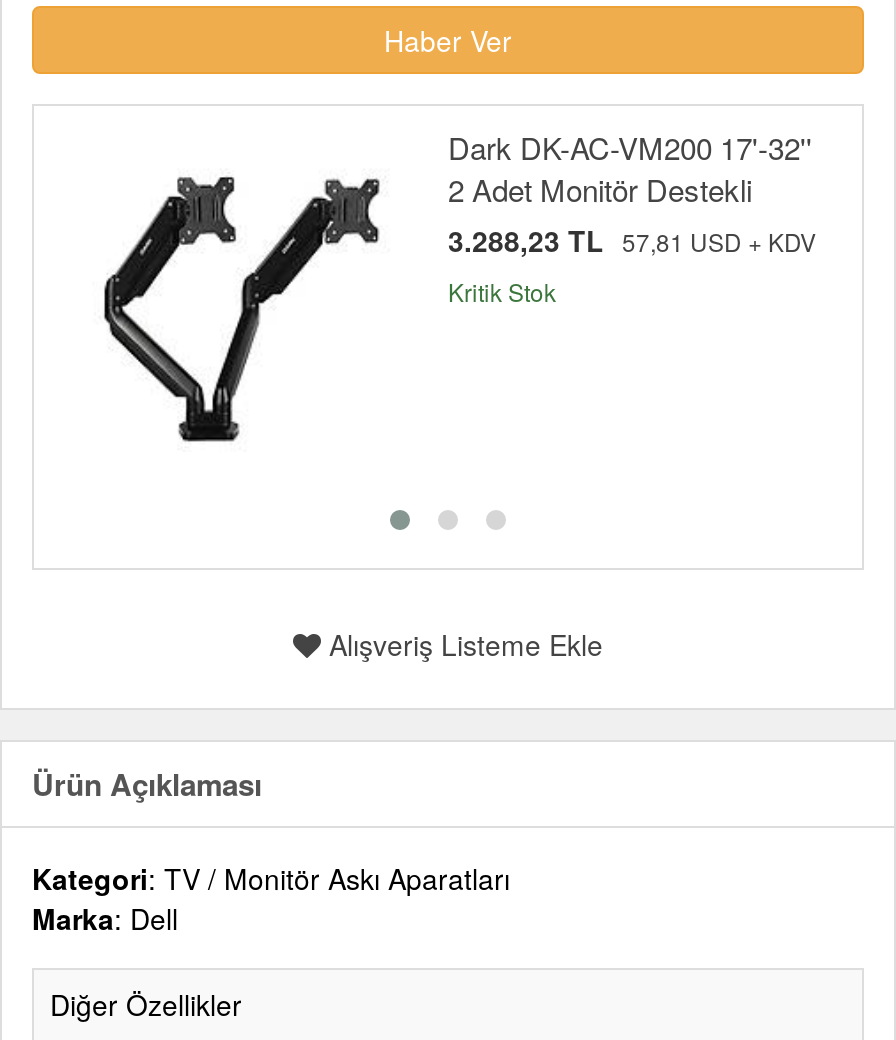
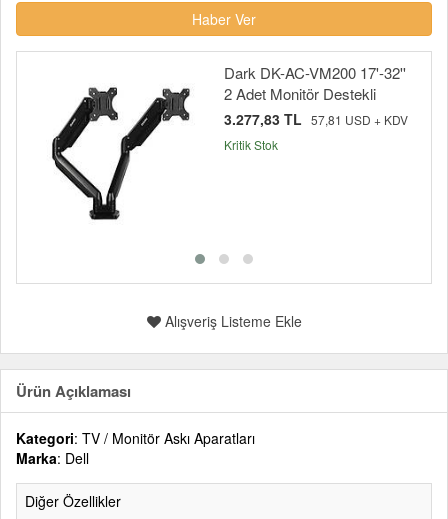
- 3.288,23 TL 57,81 USD + KDV
+ 3.277,83 TL 57,81 USD + KDV
